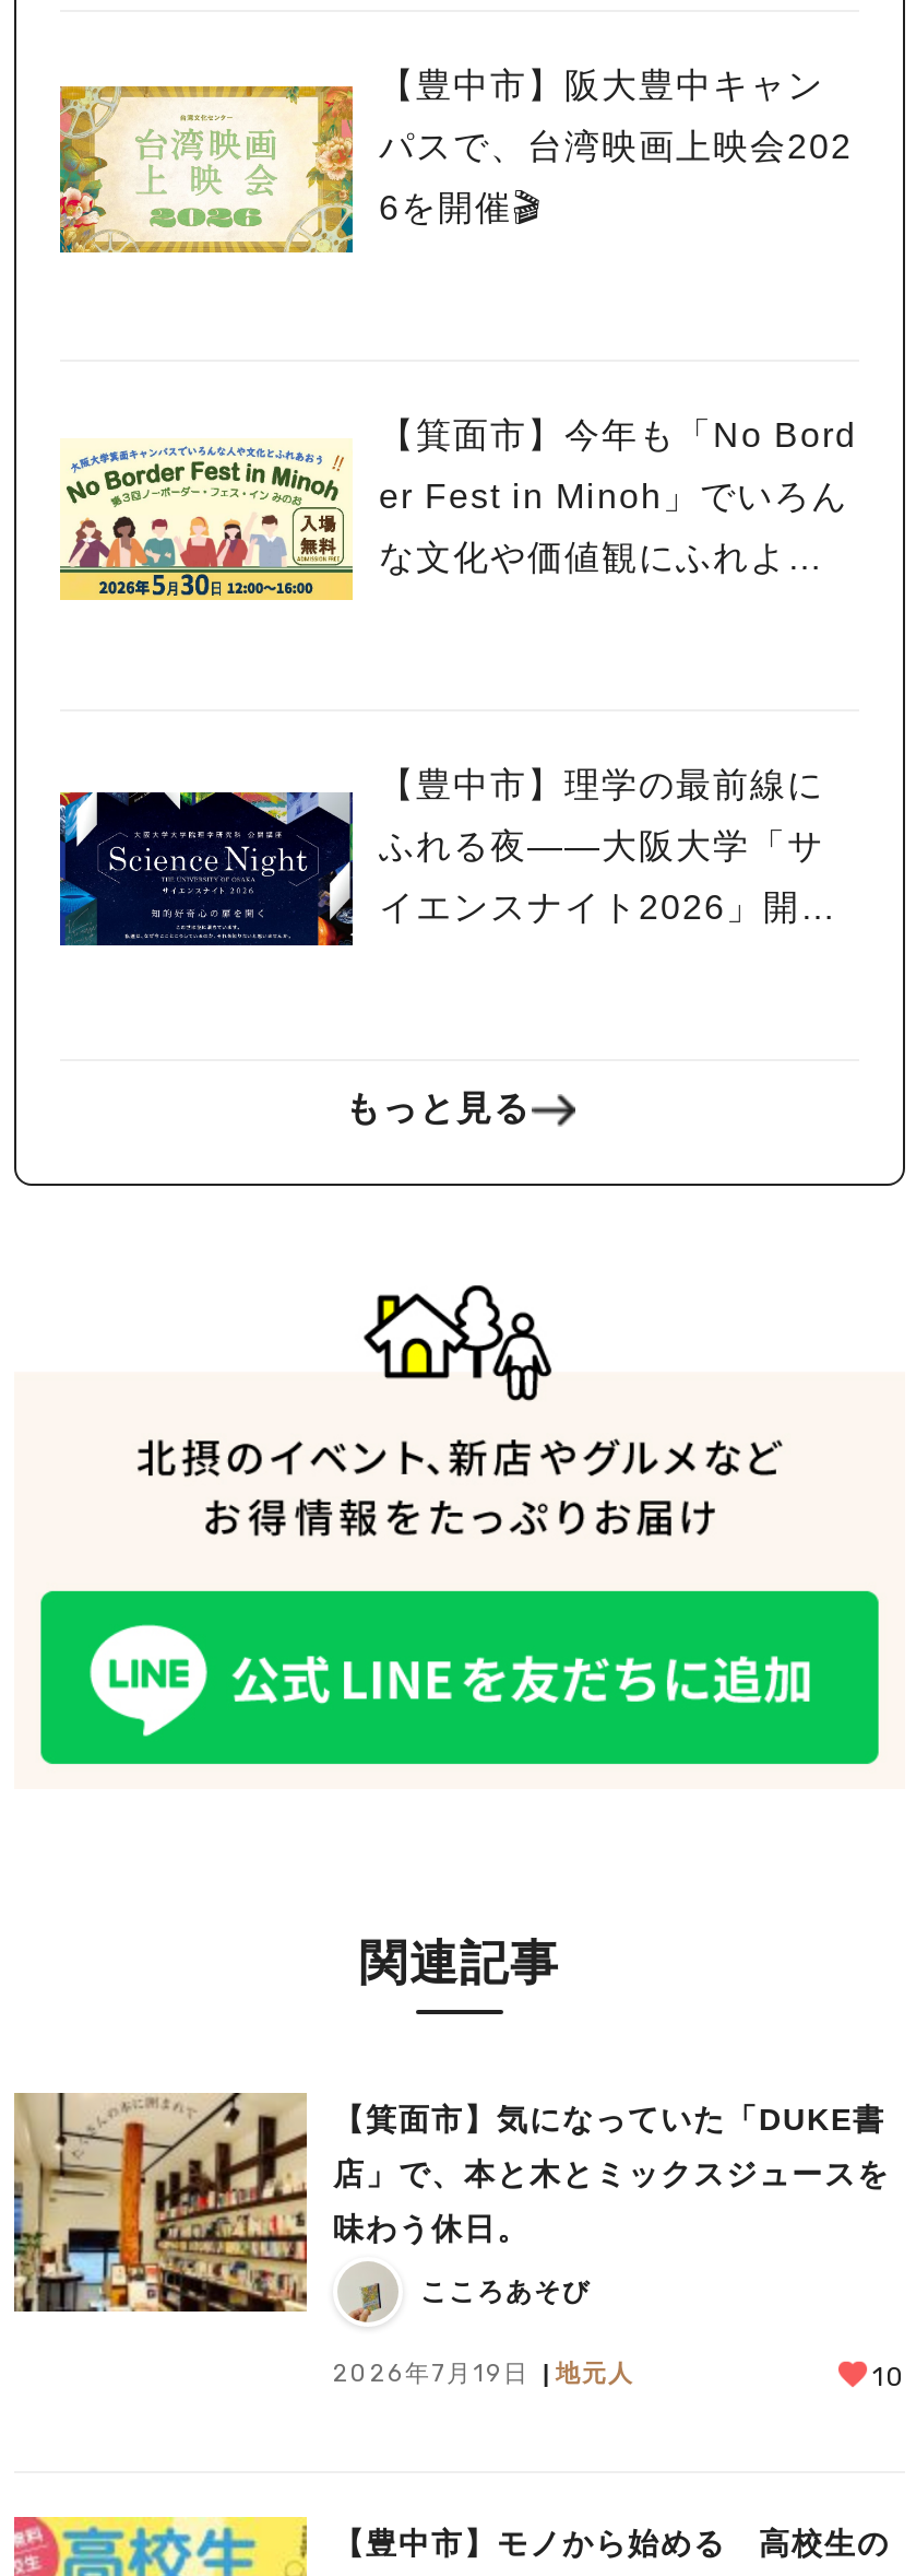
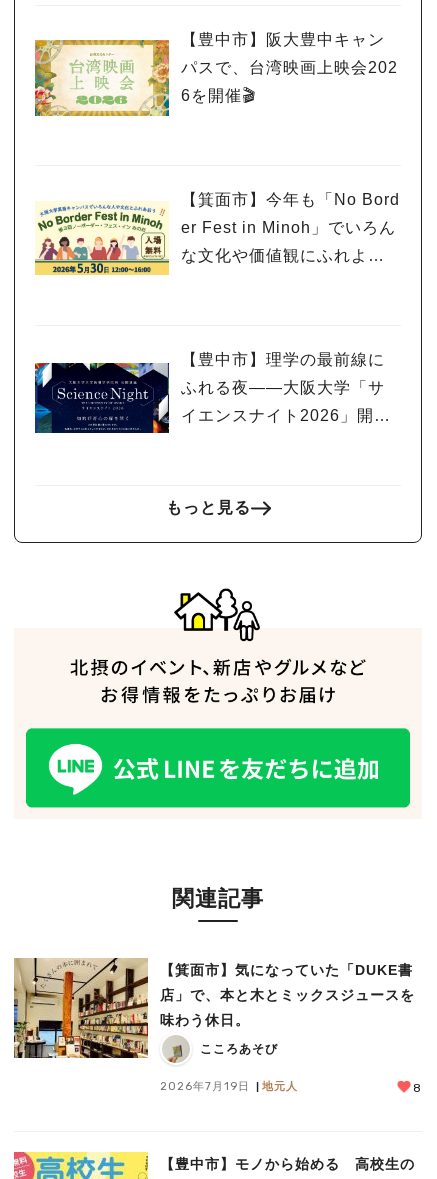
- 10
+ 8
